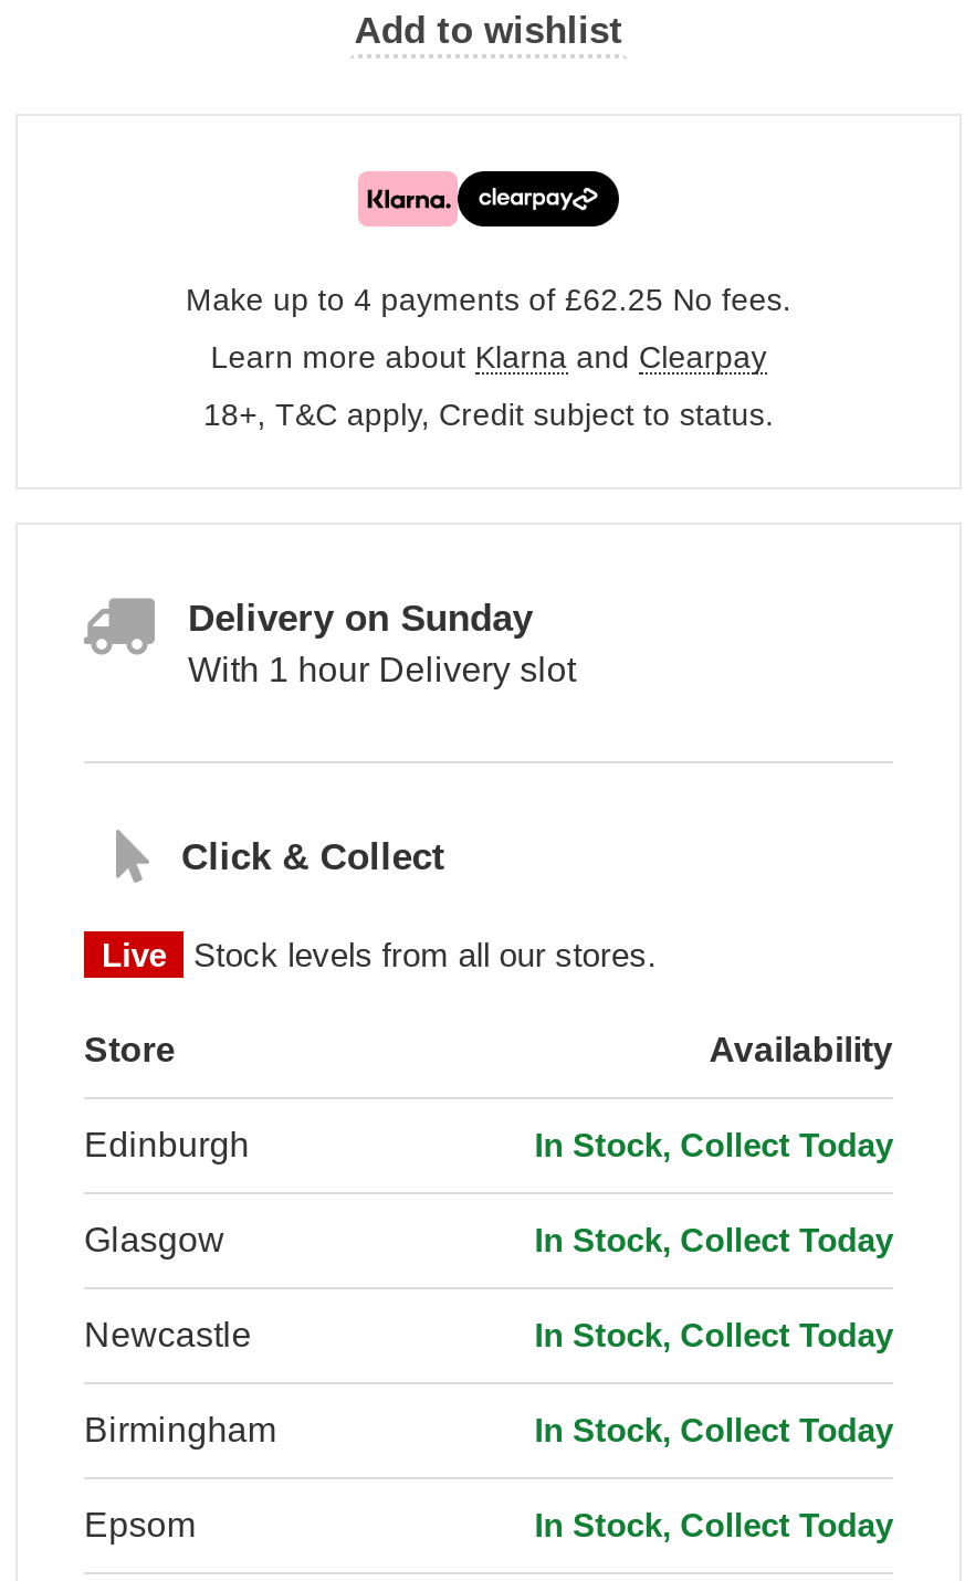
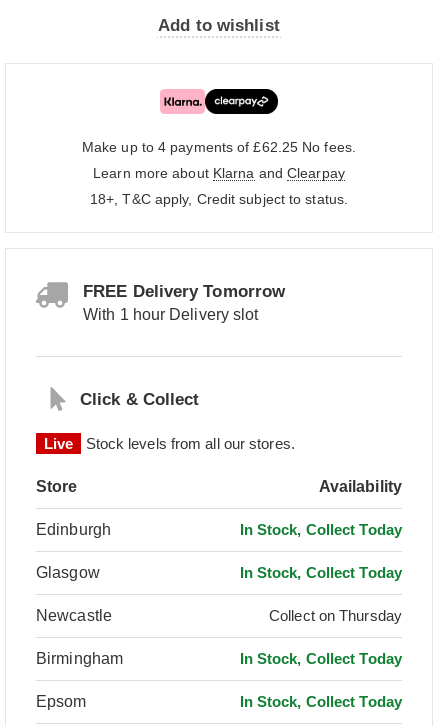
- Delivery on Sunday
+ FREE Delivery Tomorrow

- In Stock, Collect Today
+ Collect on Thursday
